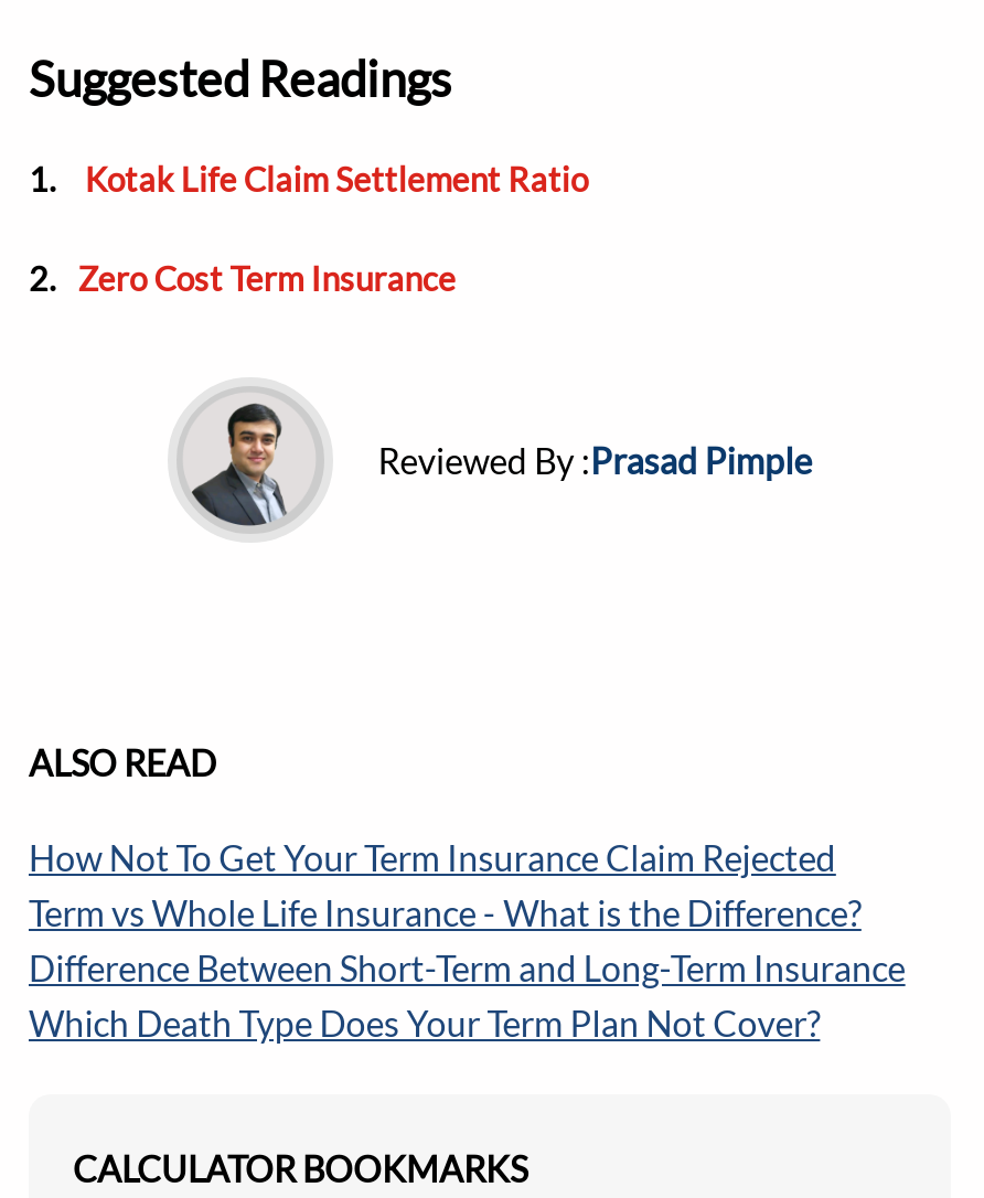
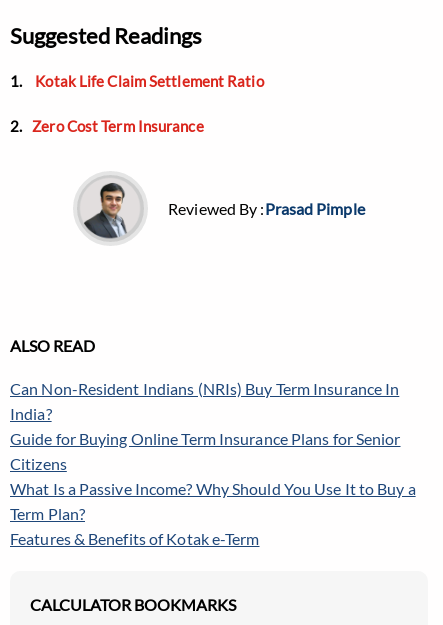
- How Not To Get Your Term Insurance Claim Rejected
- Term vs Whole Life Insurance - What is the Difference?
- Difference Between Short-Term and Long-Term Insurance
- Which Death Type Does Your Term Plan Not Cover?
+ Can Non-Resident Indians (NRIs) Buy Term Insurance In
+ India?
+ Guide for Buying Online Term Insurance Plans for Senior
+ Citizens
+ What Is a Passive Income? Why Should You Use It to Buy a
+ Term Plan?
+ Features & Benefits of Kotak e-Term
